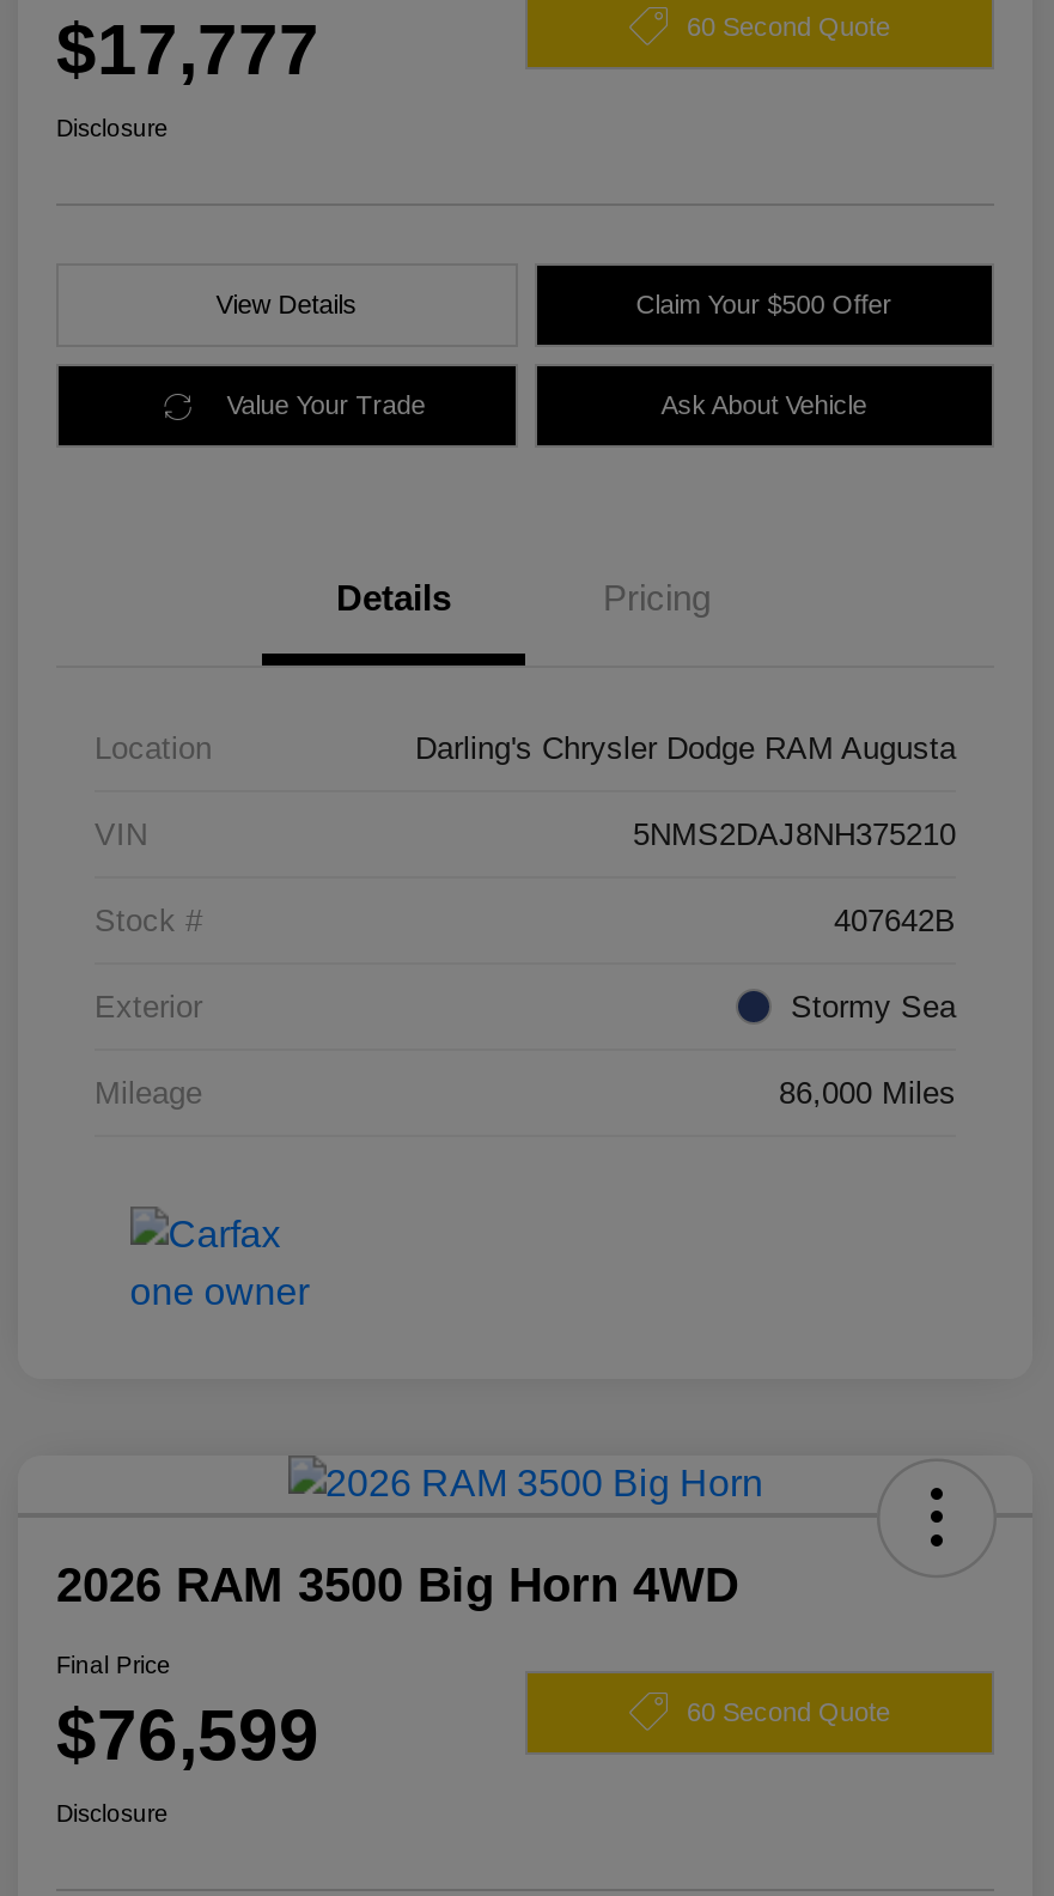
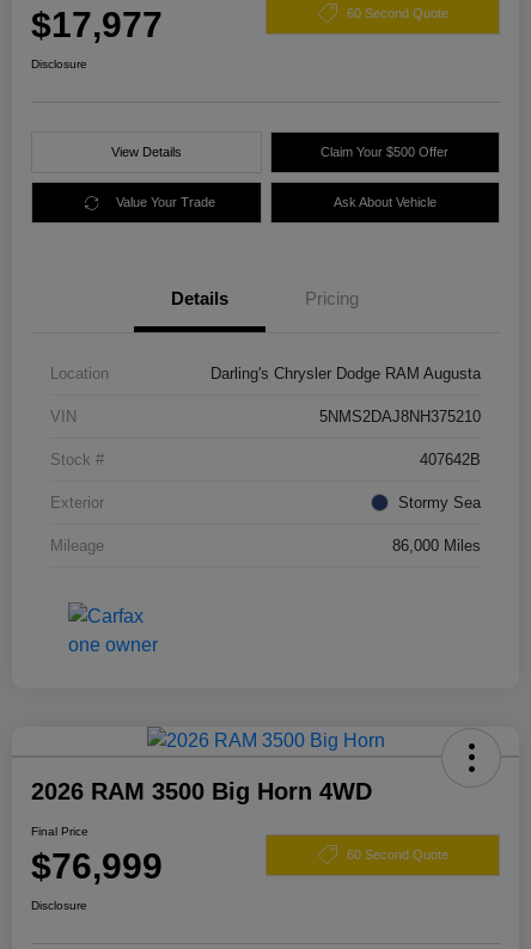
- $17,777
+ $17,977

- $76,599
+ $76,999
